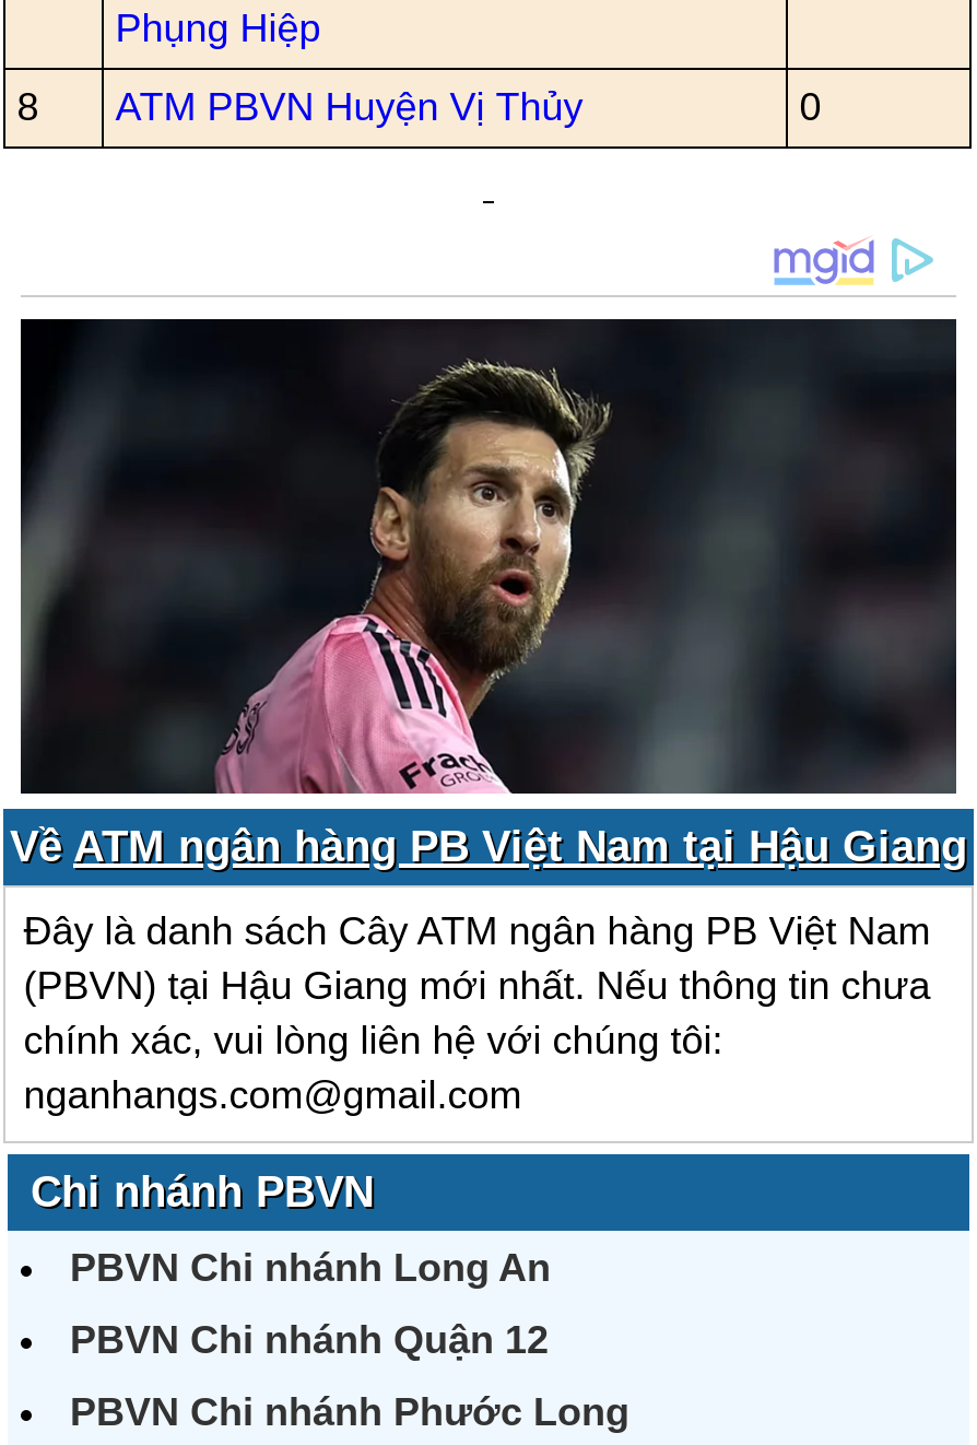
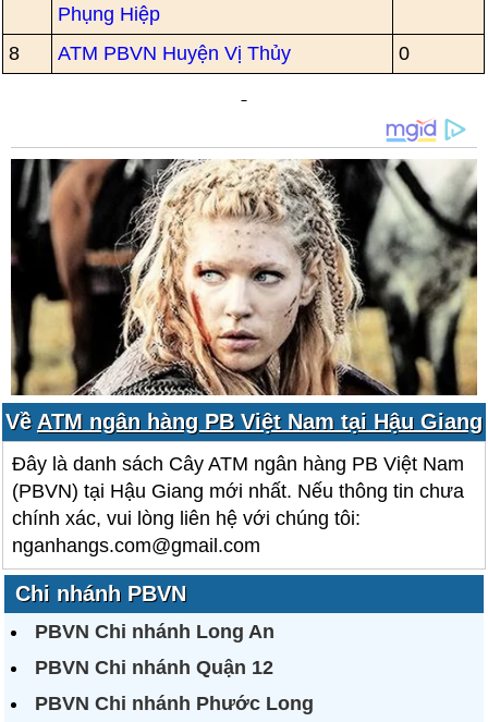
- [image]
+ [image]
